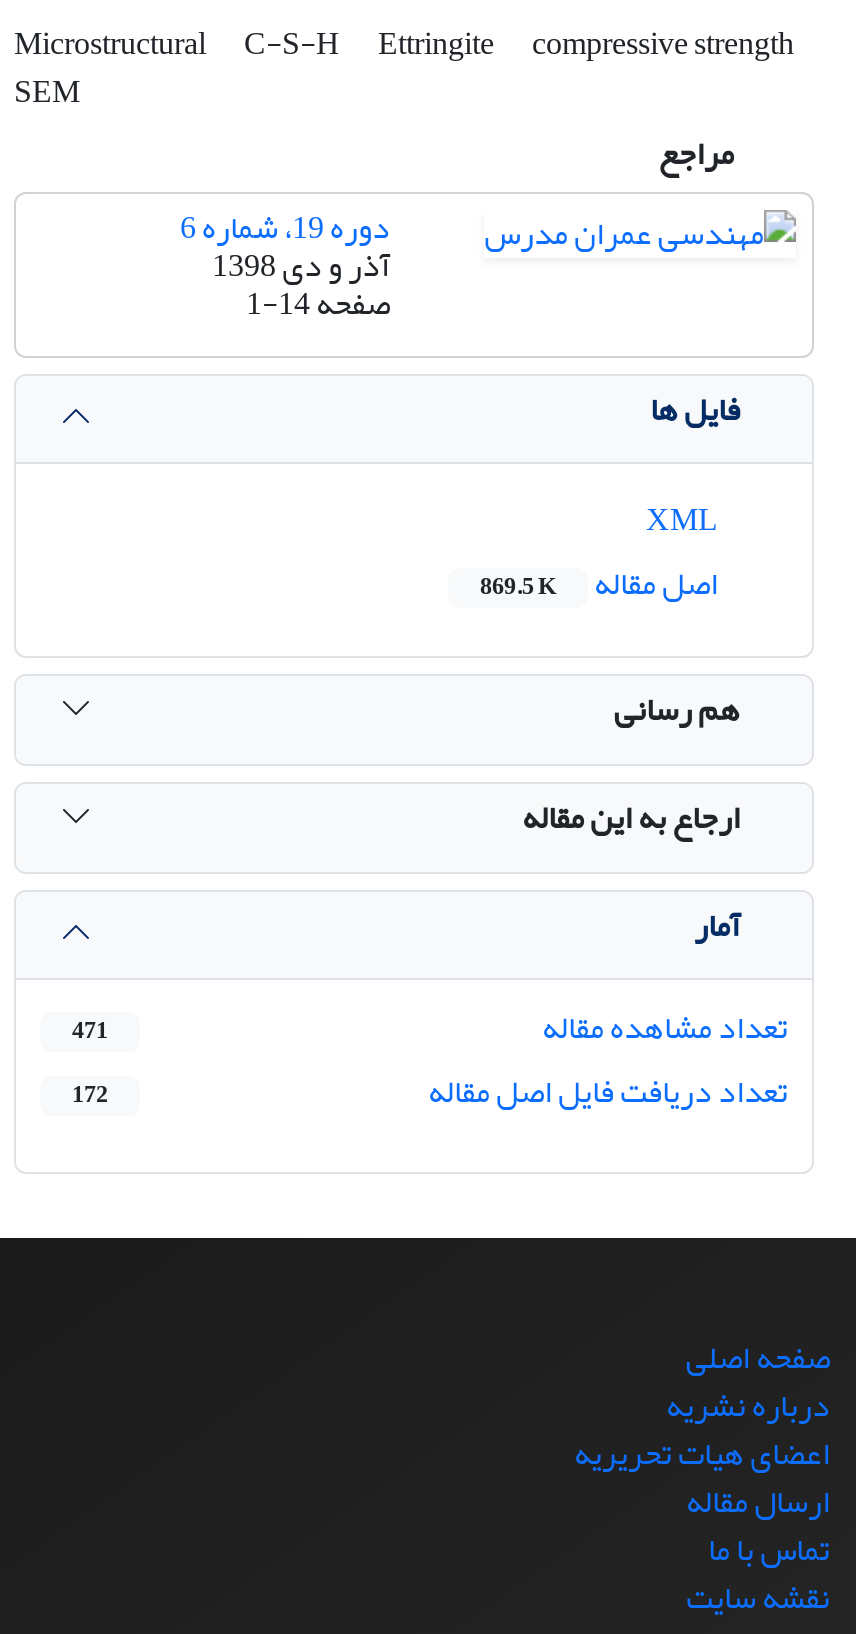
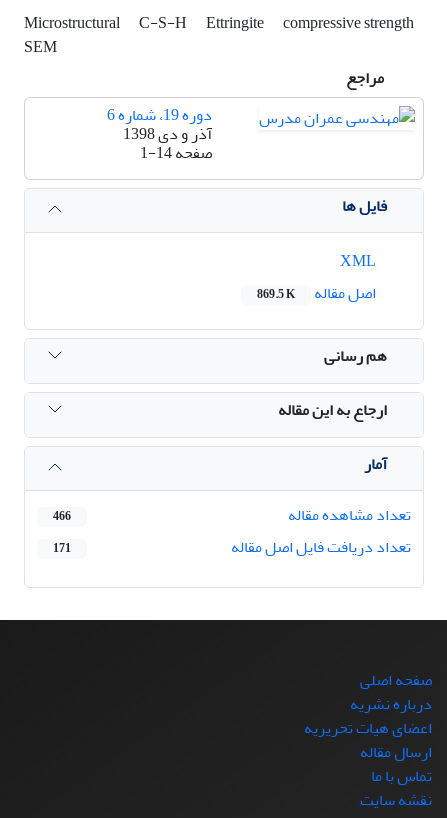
- 471
+ 466

- 172
+ 171
